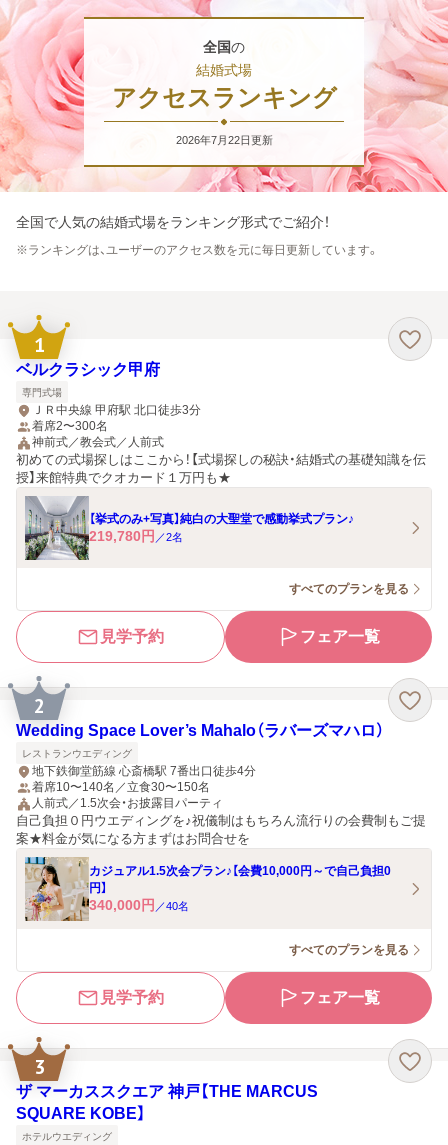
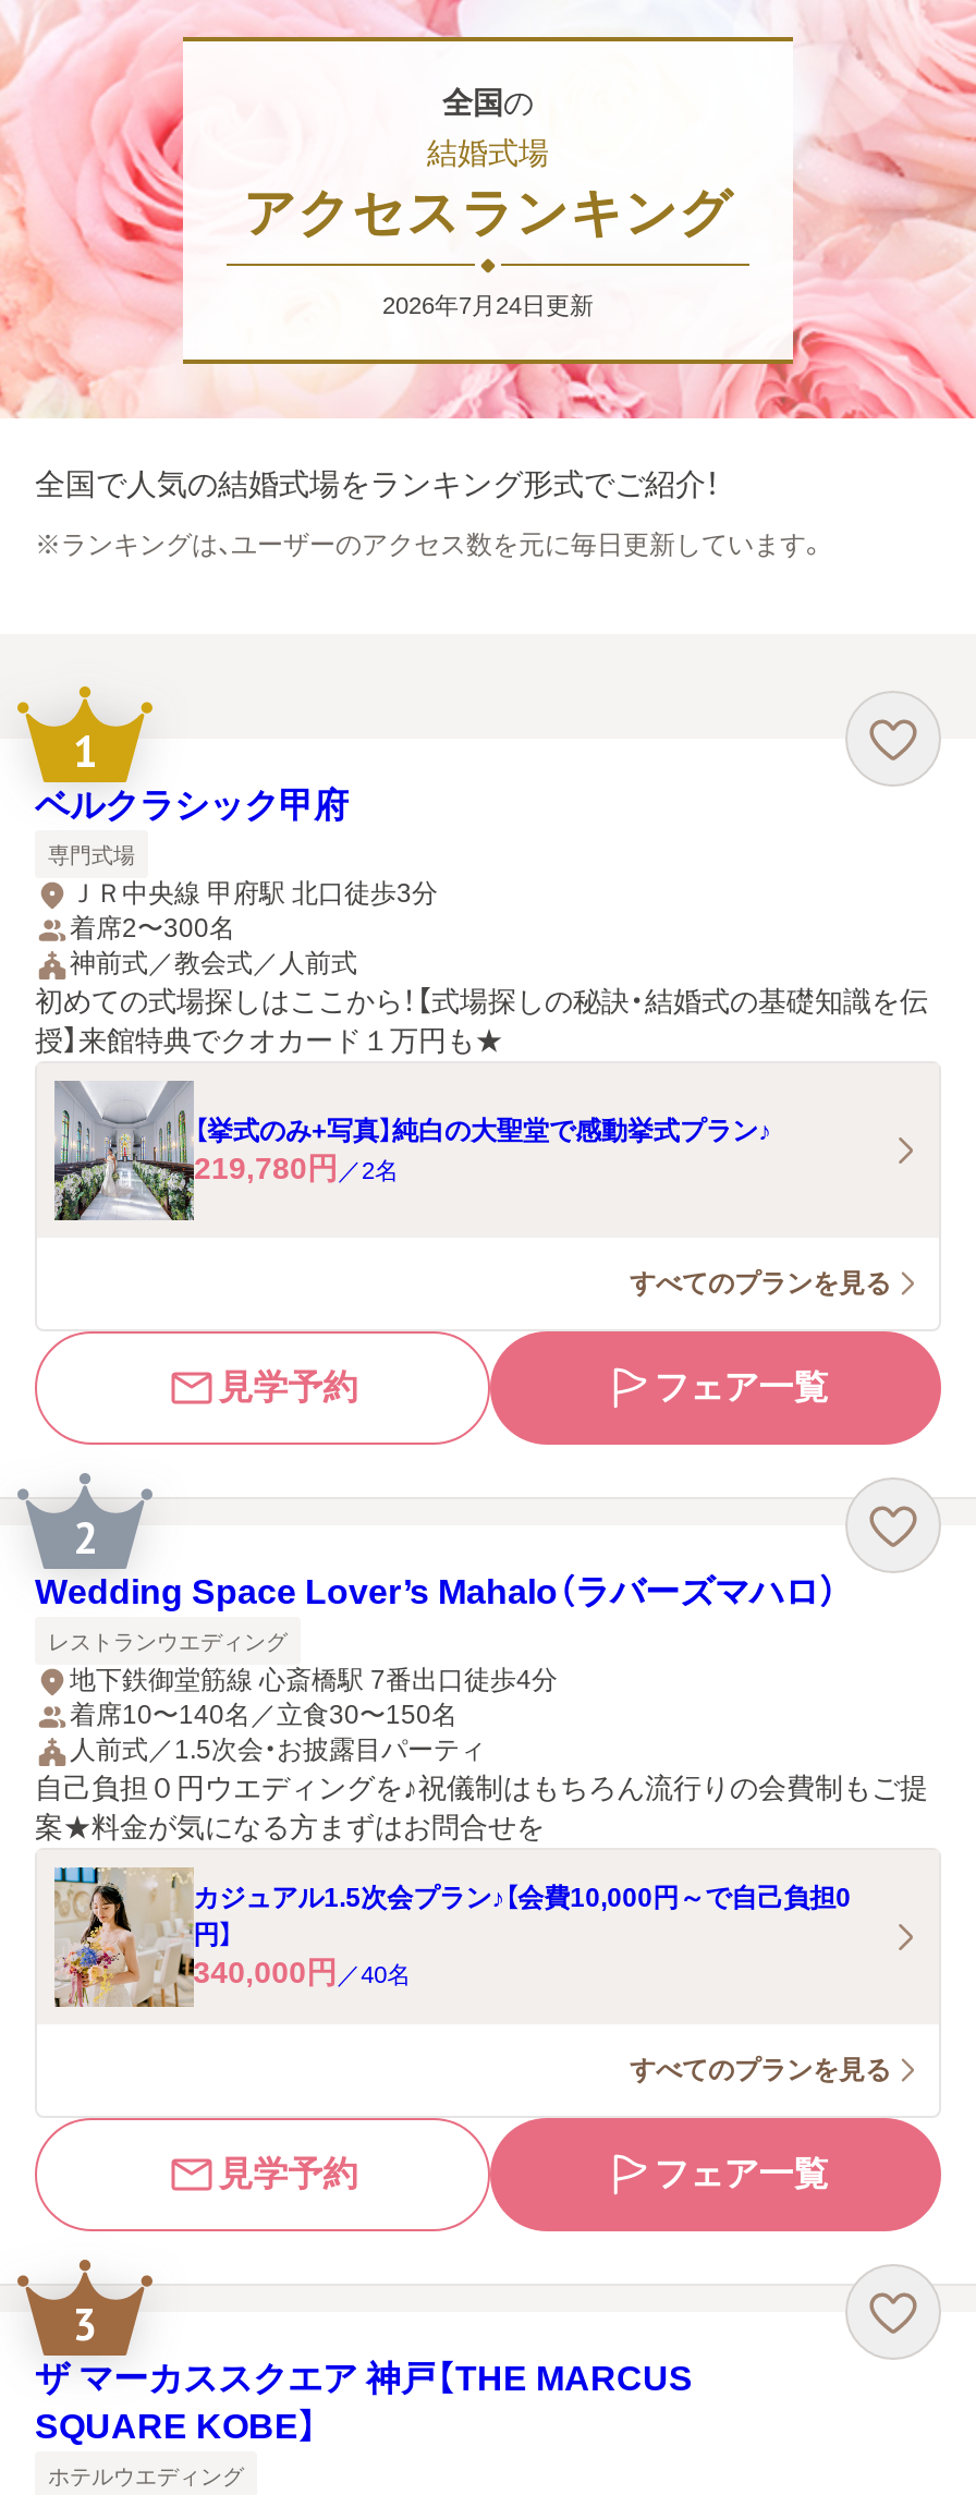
- 2026年7月22日更新
+ 2026年7月24日更新
